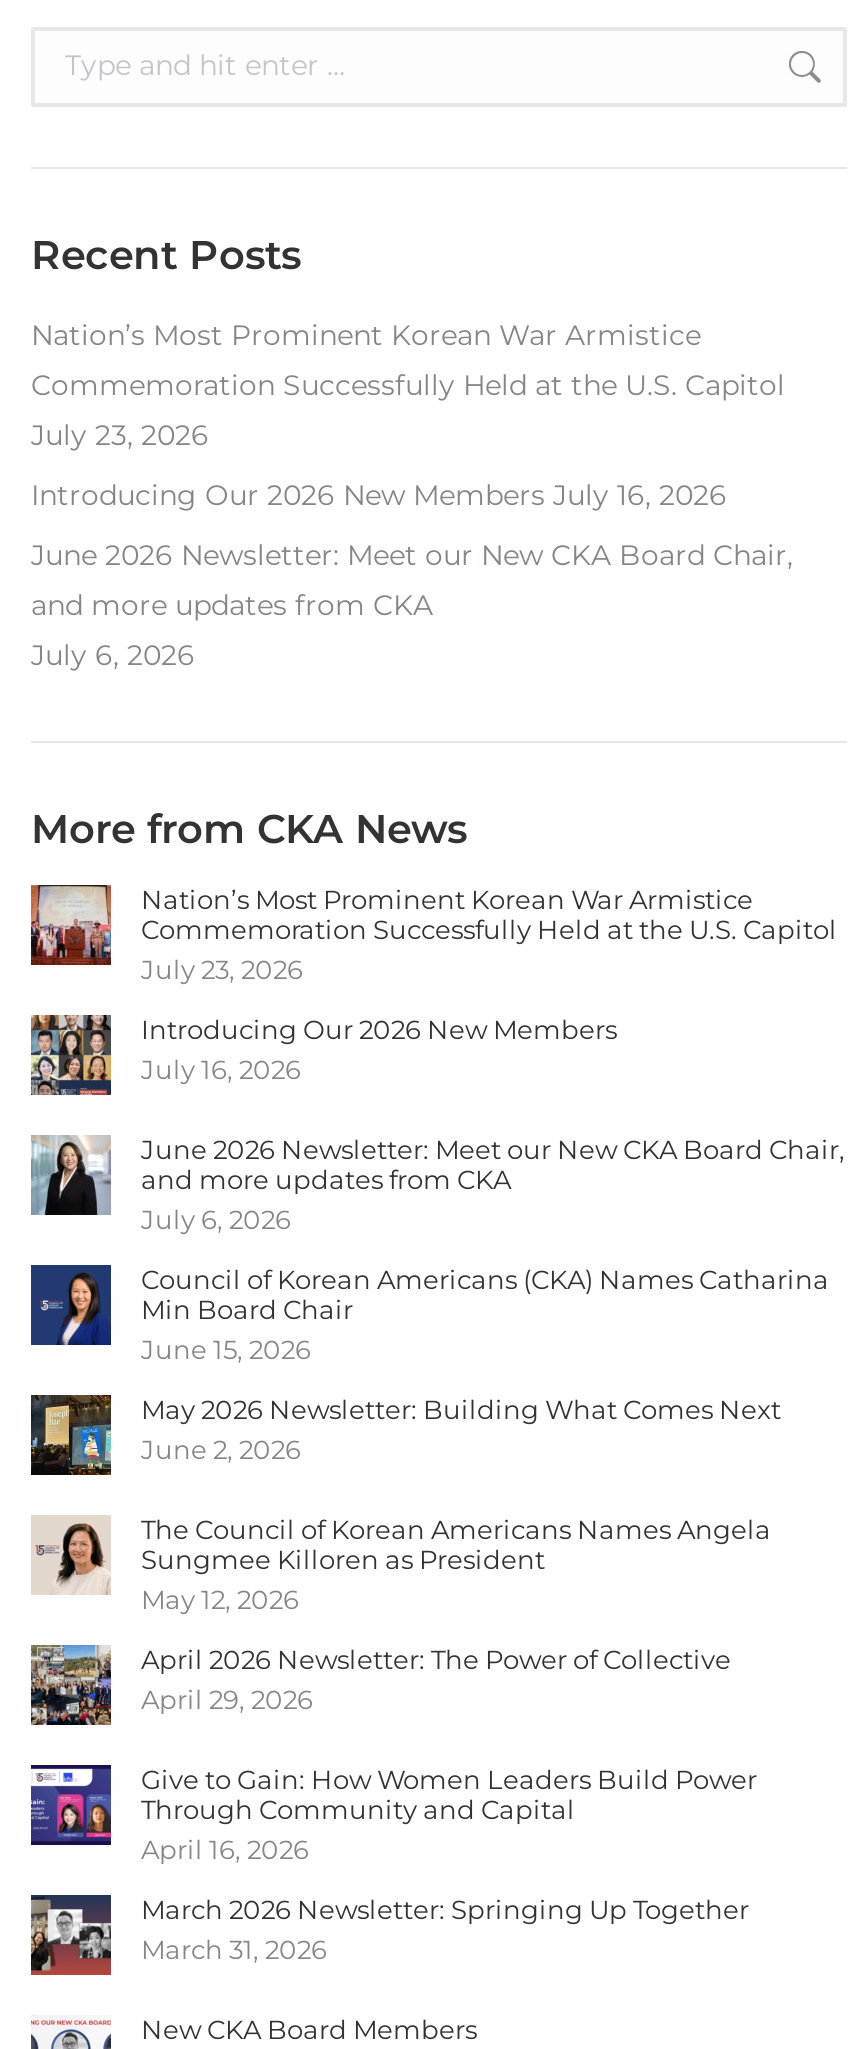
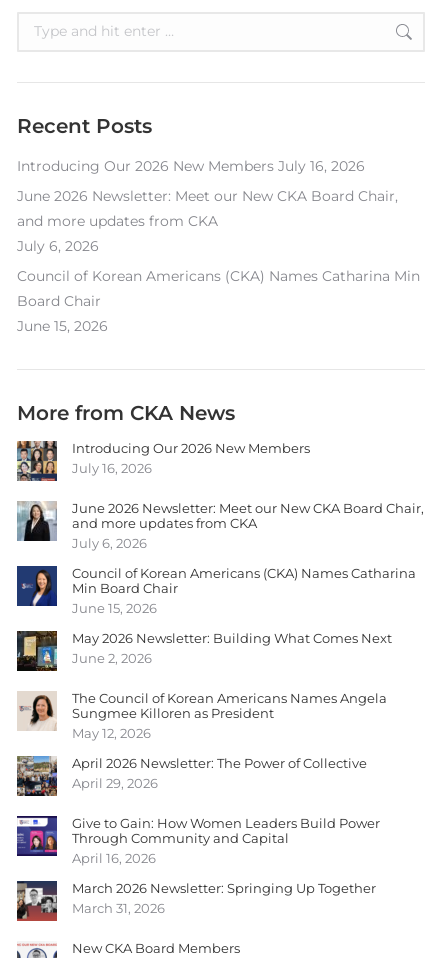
- Nation’s Most Prominent Korean War Armistice
- Commemoration Successfully Held at the U.S. Capitol
- July 23, 2026

+ Council of Korean Americans (CKA) Names Catharina Min
+ Board Chair
+ June 15, 2026

- [image]
- Nation’s Most Prominent Korean War Armistice
- Commemoration Successfully Held at the U.S. Capitol
- July 23, 2026
